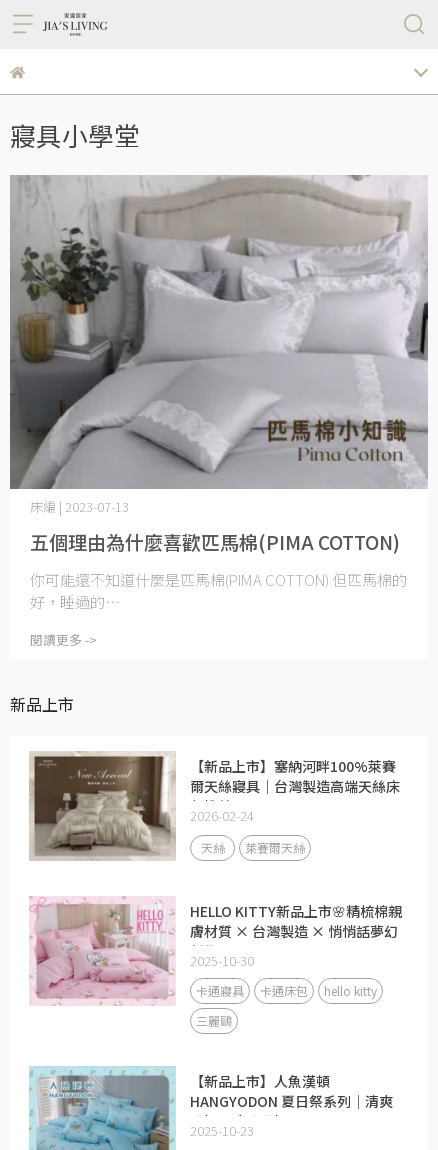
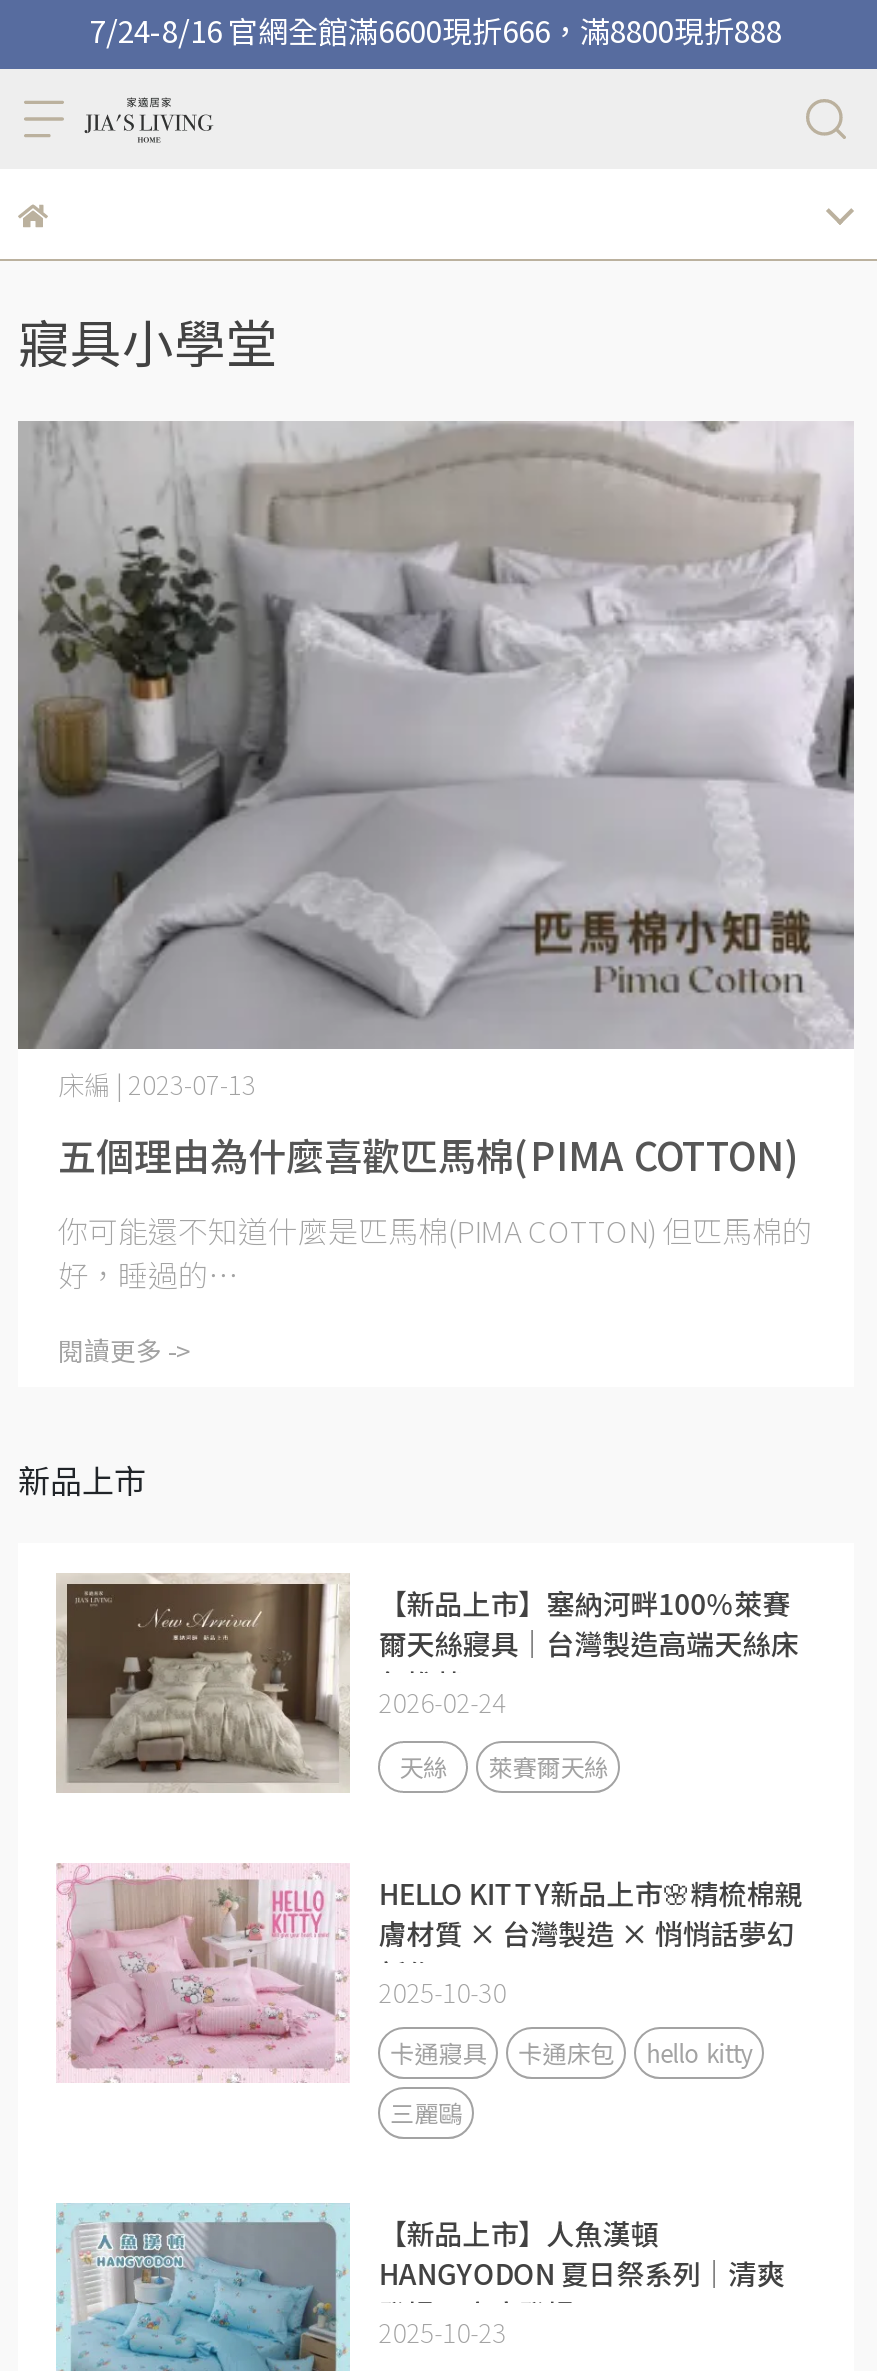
+ 7/24-8/16 官網全館滿6600現折666，滿8800現折888
